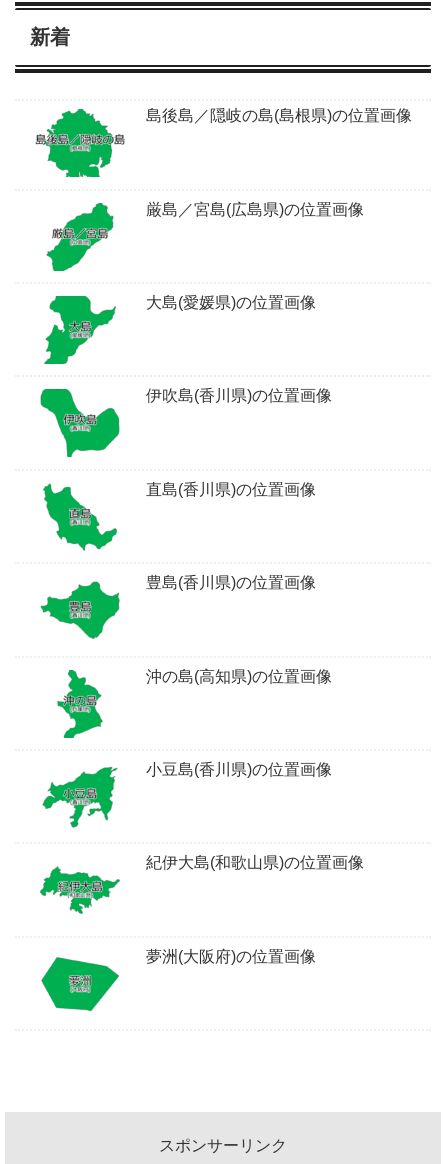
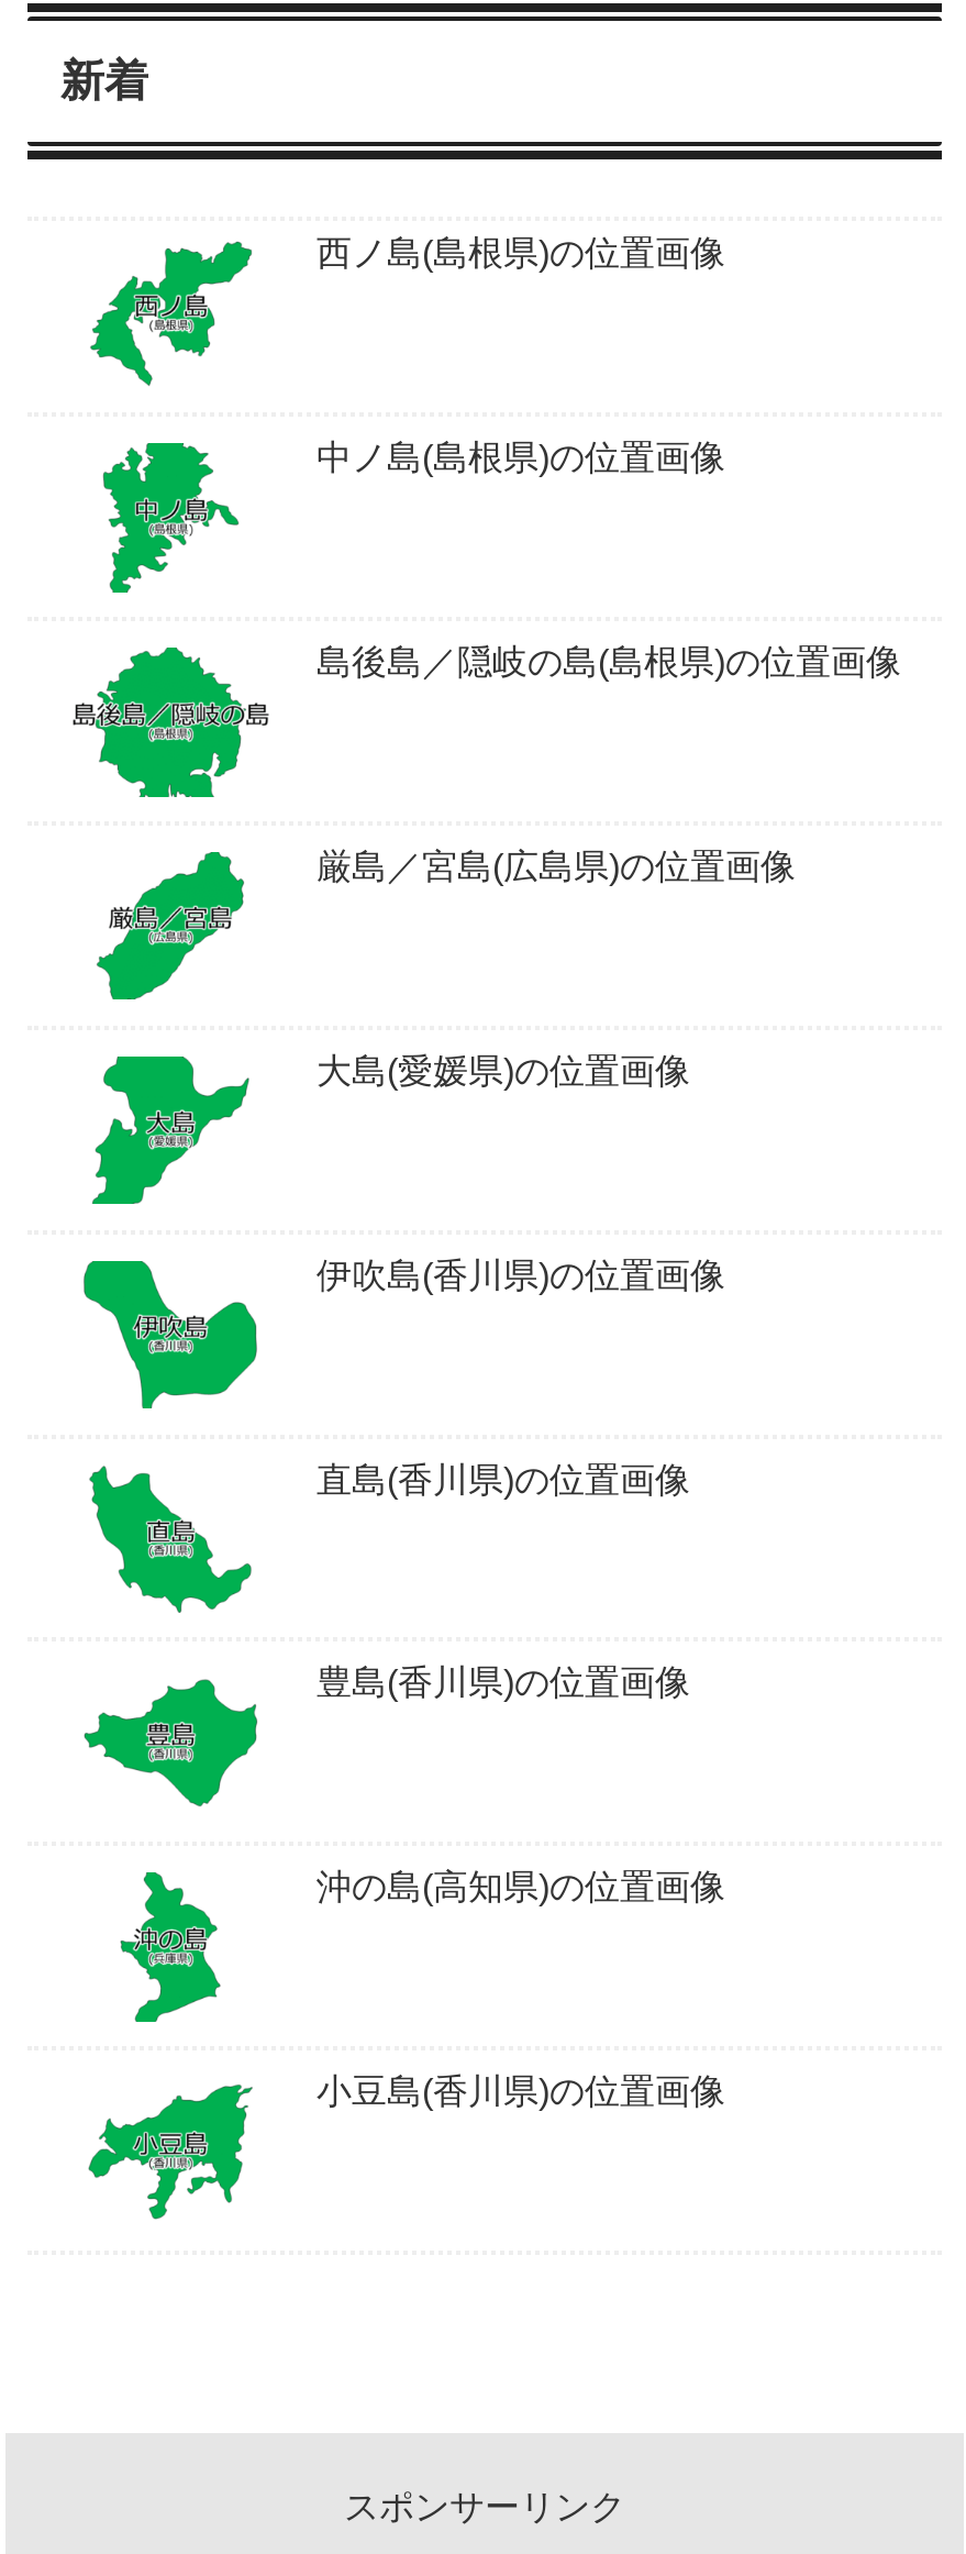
+ [image]
+ 西ノ島(島根県)の位置画像

+ [image]
+ 中ノ島(島根県)の位置画像

moved down: 島後島／隠岐の島(島根県)の位置画像 | 厳島／宮島(広島県)の位置画像 | 大島(愛媛県)の位置画像 | 伊吹島(香川県)の位置画像 | 直島(香川県)の位置画像 | 豊島(香川県)の位置画像 | 沖の島(高知県)の位置画像 | 小豆島(香川県)の位置画像

moved down: [image]

- [image]
- 紀伊大島(和歌山県)の位置画像

- [image]
- 夢洲(大阪府)の位置画像
